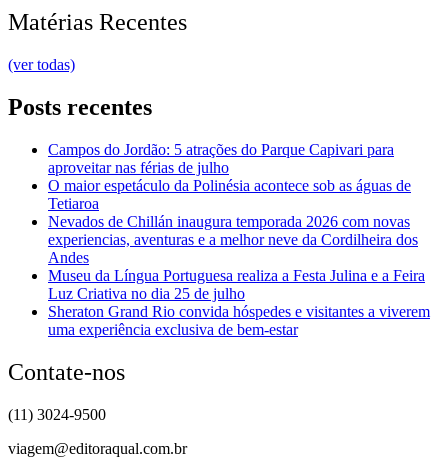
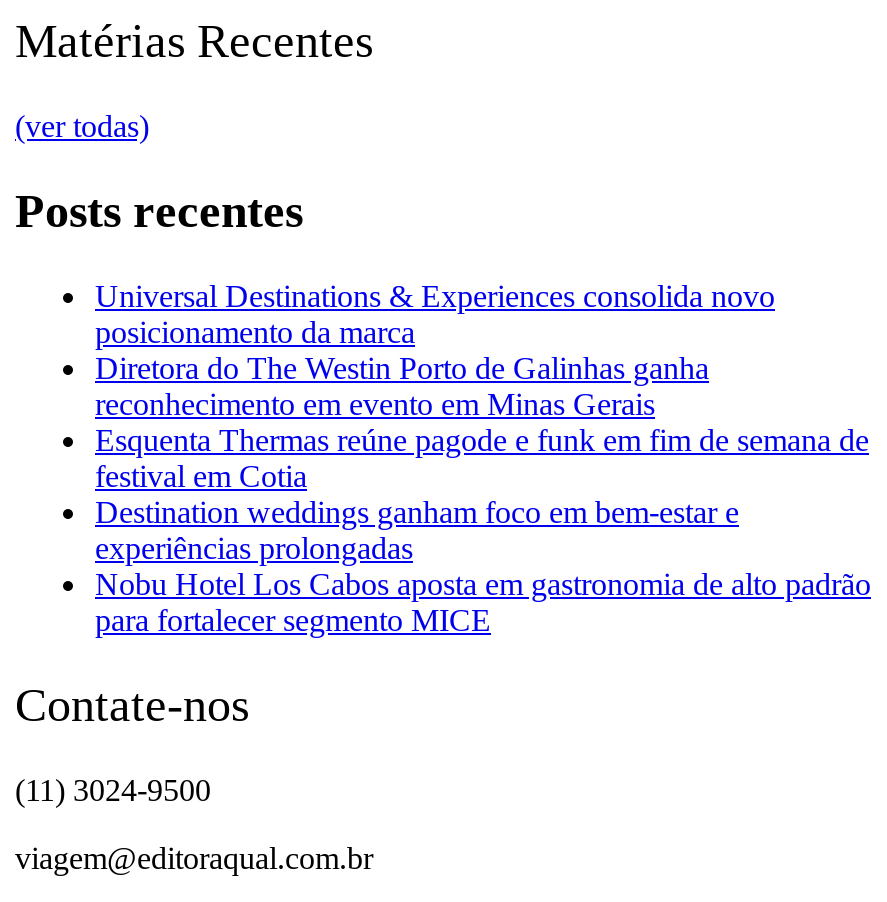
- Campos do Jordão: 5 atrações do Parque Capivari para
- aproveitar nas férias de julho
- O maior espetáculo da Polinésia acontece sob as águas de
- Tetiaroa
- Nevados de Chillán inaugura temporada 2026 com novas
- experiencias, aventuras e a melhor neve da Cordilheira dos
- Andes
- Museu da Língua Portuguesa realiza a Festa Julina e a Feira
- Luz Criativa no dia 25 de julho
- Sheraton Grand Rio convida hóspedes e visitantes a viverem
- uma experiência exclusiva de bem-estar
+ Universal Destinations & Experiences consolida novo
+ posicionamento da marca
+ Diretora do The Westin Porto de Galinhas ganha
+ reconhecimento em evento em Minas Gerais
+ Esquenta Thermas reúne pagode e funk em fim de semana de
+ festival em Cotia
+ Destination weddings ganham foco em bem-estar e
+ experiências prolongadas
+ Nobu Hotel Los Cabos aposta em gastronomia de alto padrão
+ para fortalecer segmento MICE
